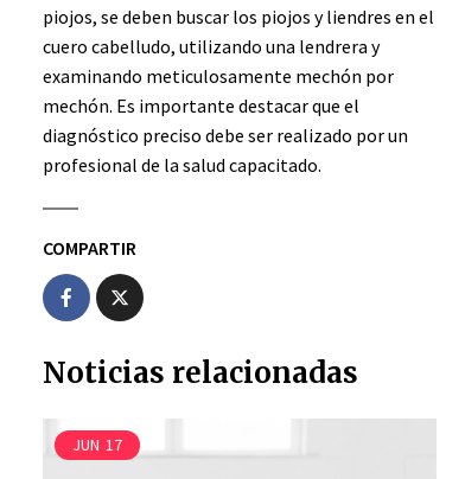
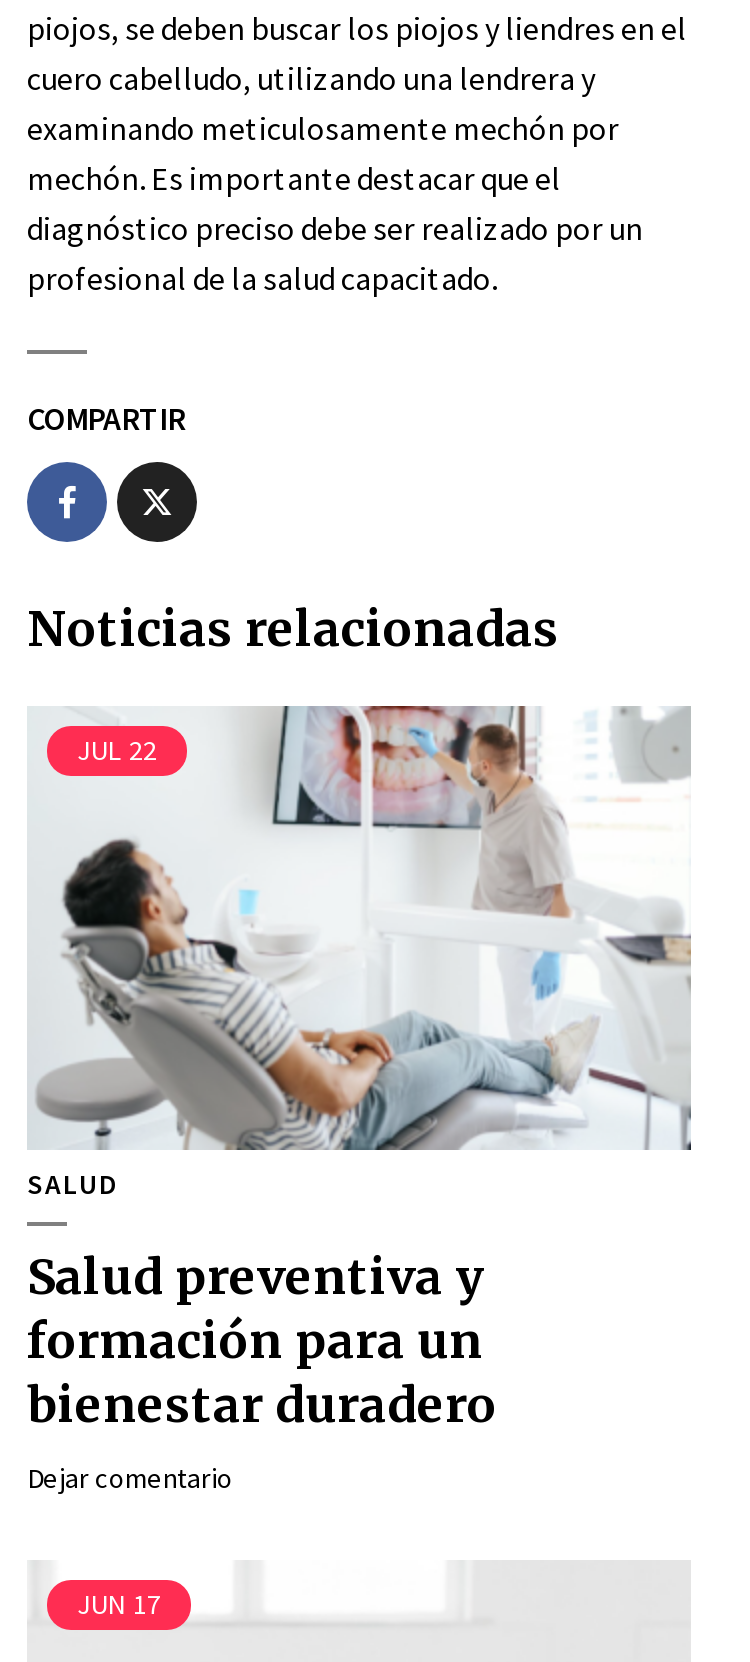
+ SALUD
+ Salud preventiva y
+ formación para un
+ bienestar duradero
+ Dejar comentario

+ [image]
+ JUL 22
